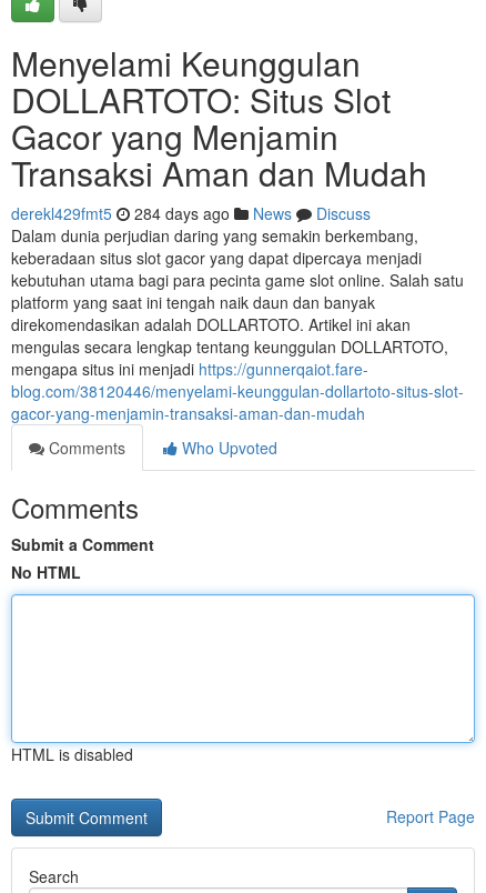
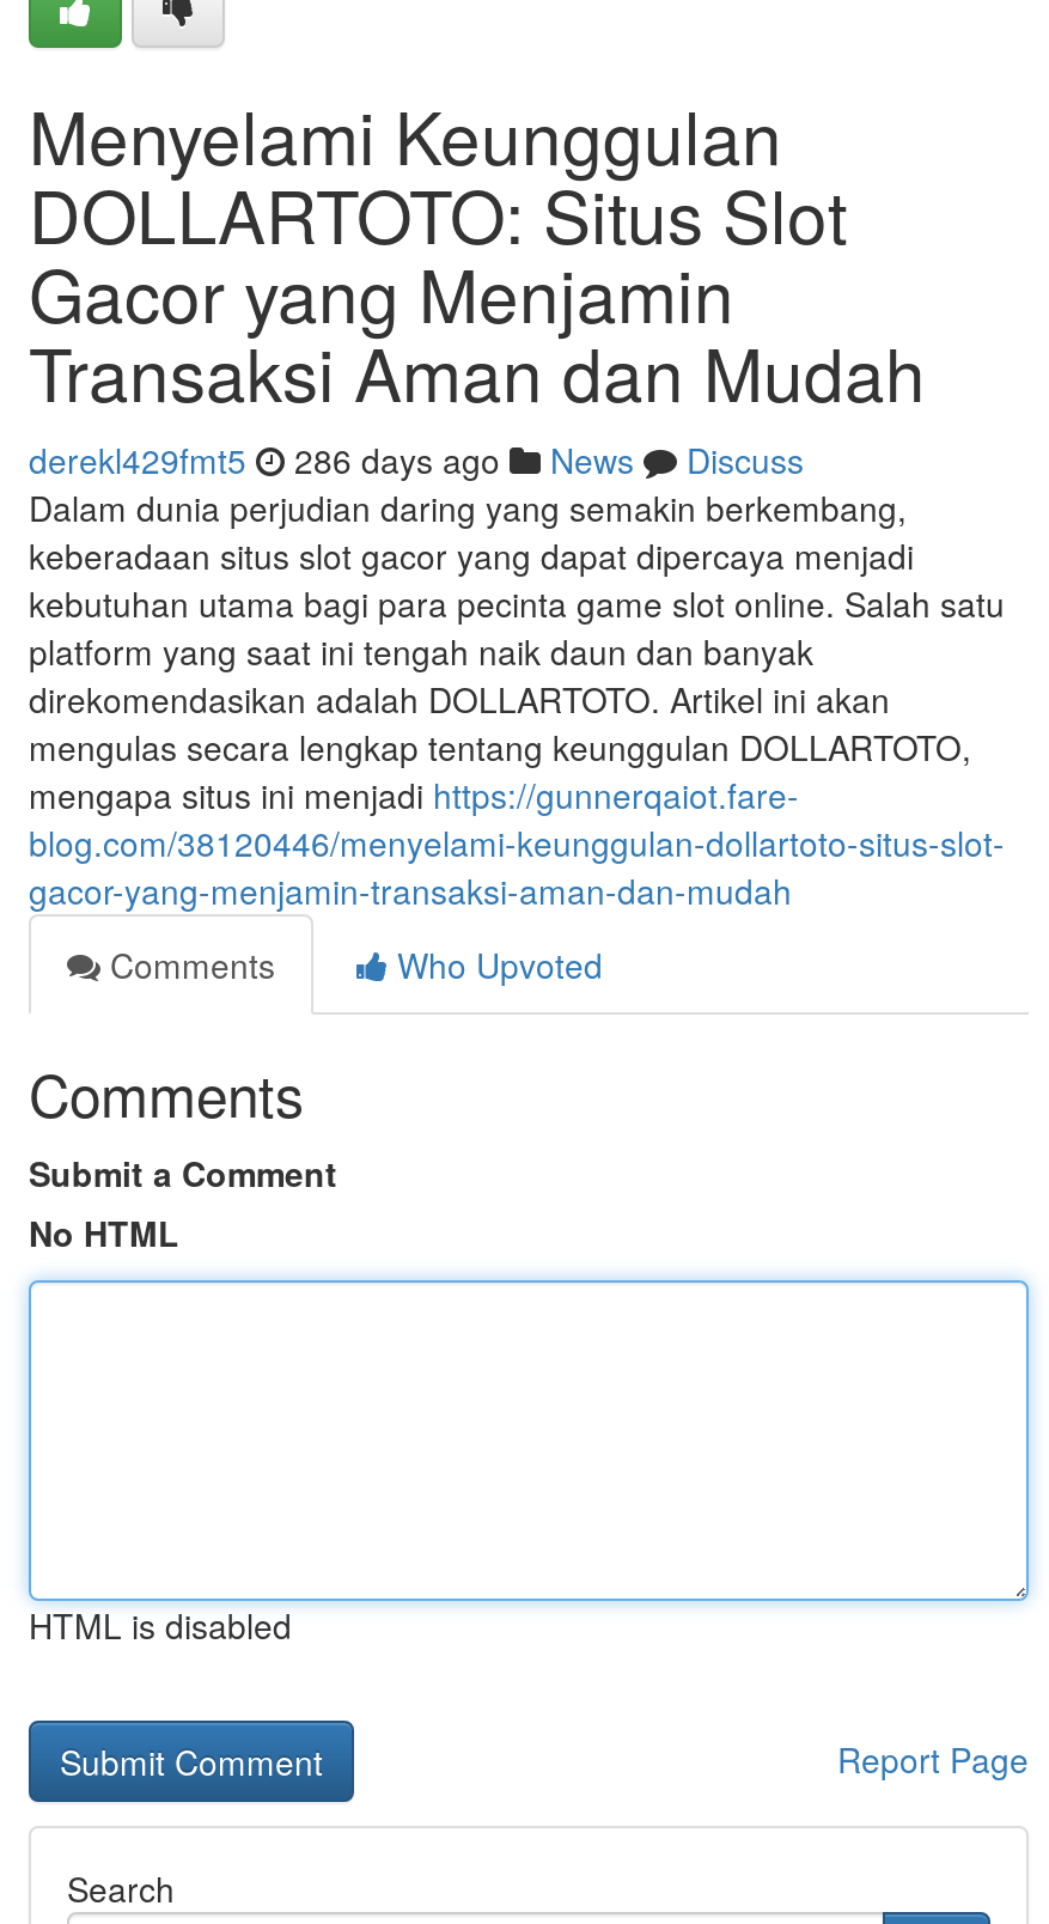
- derekl429fmt5 284 days ago News Discuss
+ derekl429fmt5 286 days ago News Discuss
